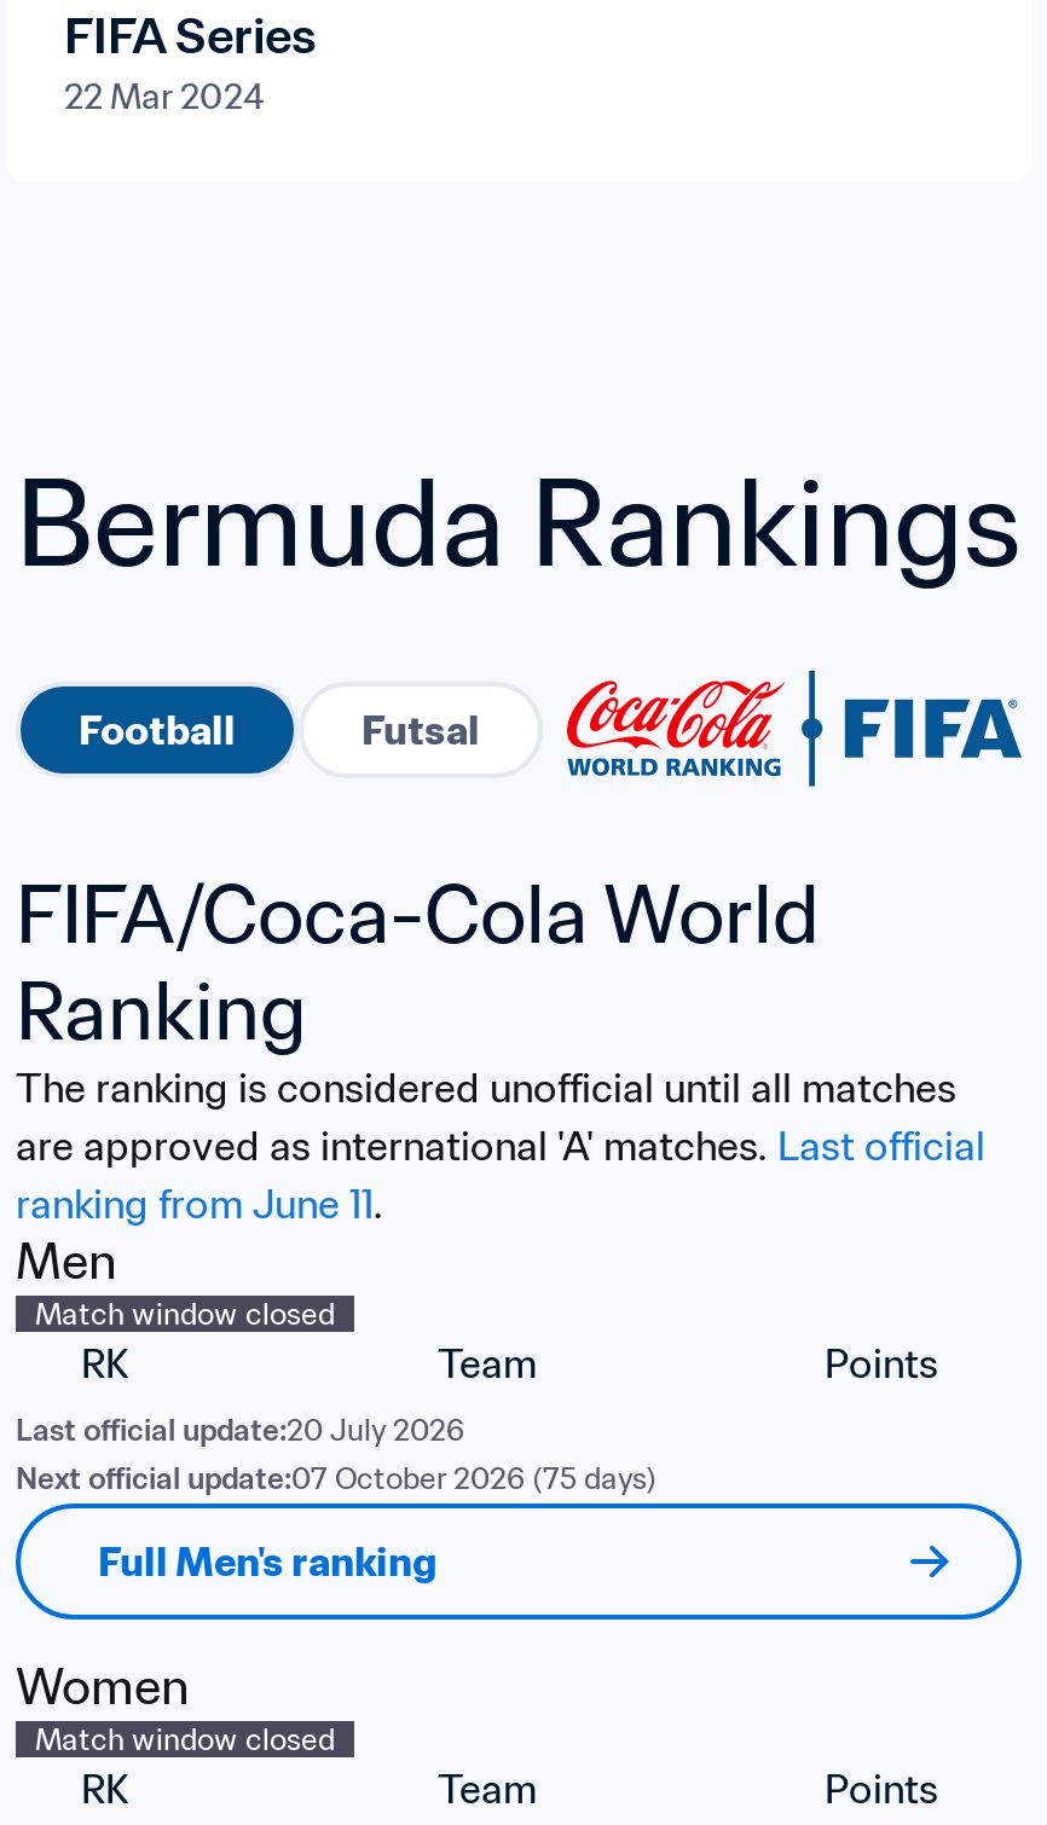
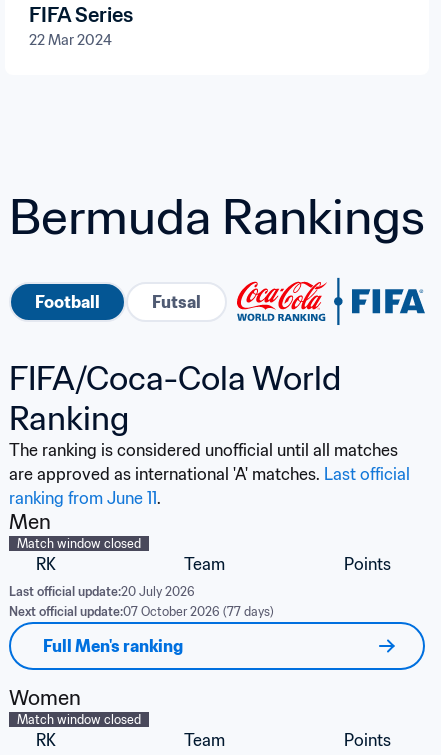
- Next official update:07 October 2026 (75 days)
+ Next official update:07 October 2026 (77 days)
